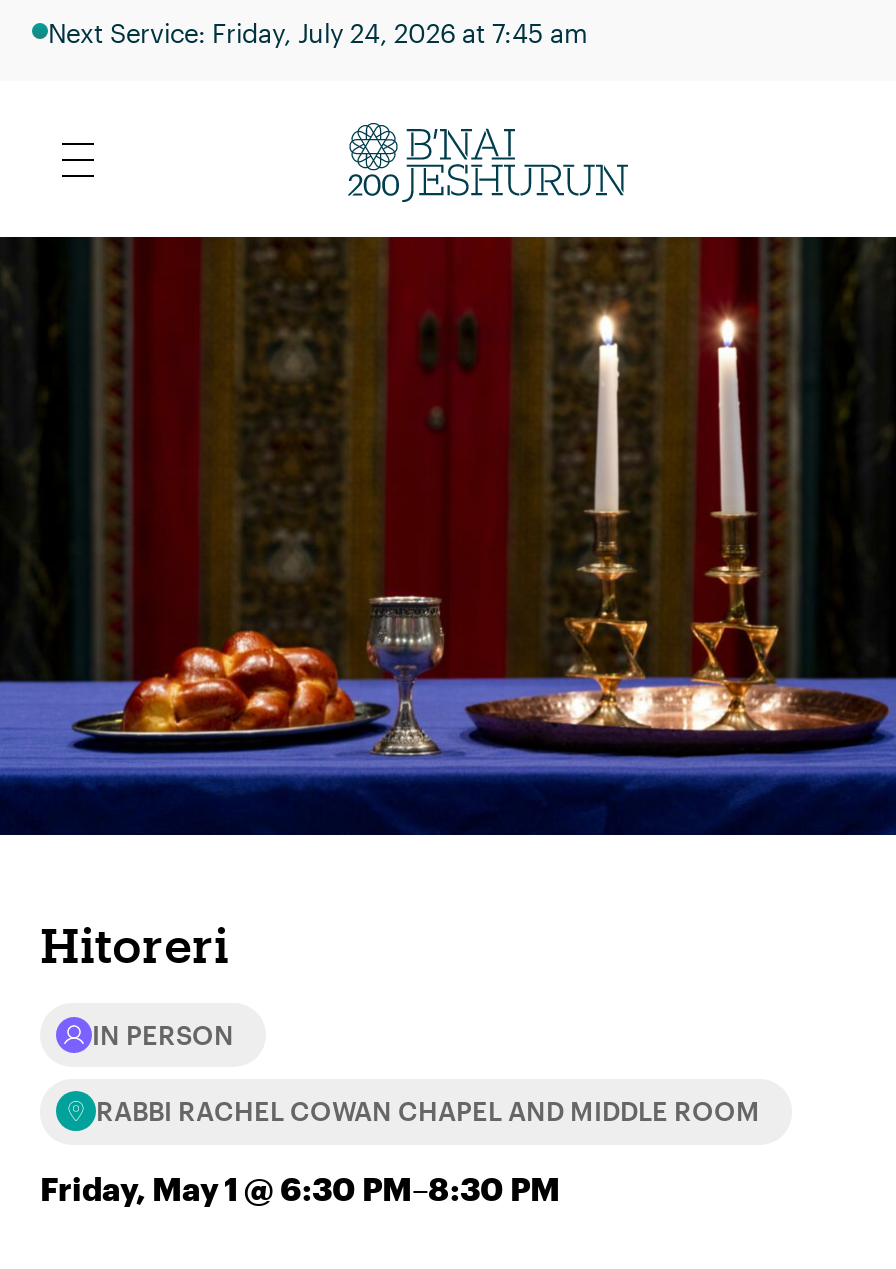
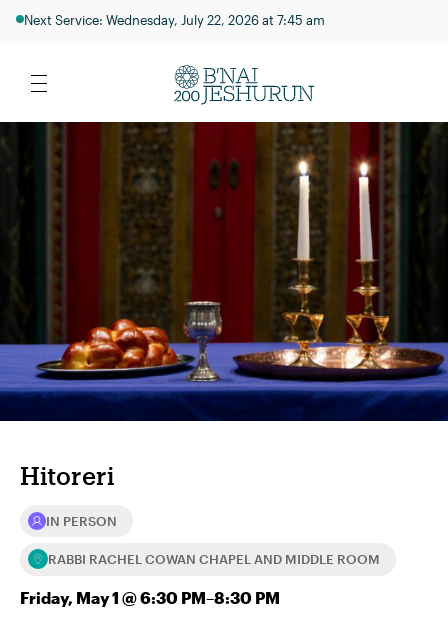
- Next Service: Friday, July 24, 2026 at 7:45 am
+ Next Service: Wednesday, July 22, 2026 at 7:45 am
